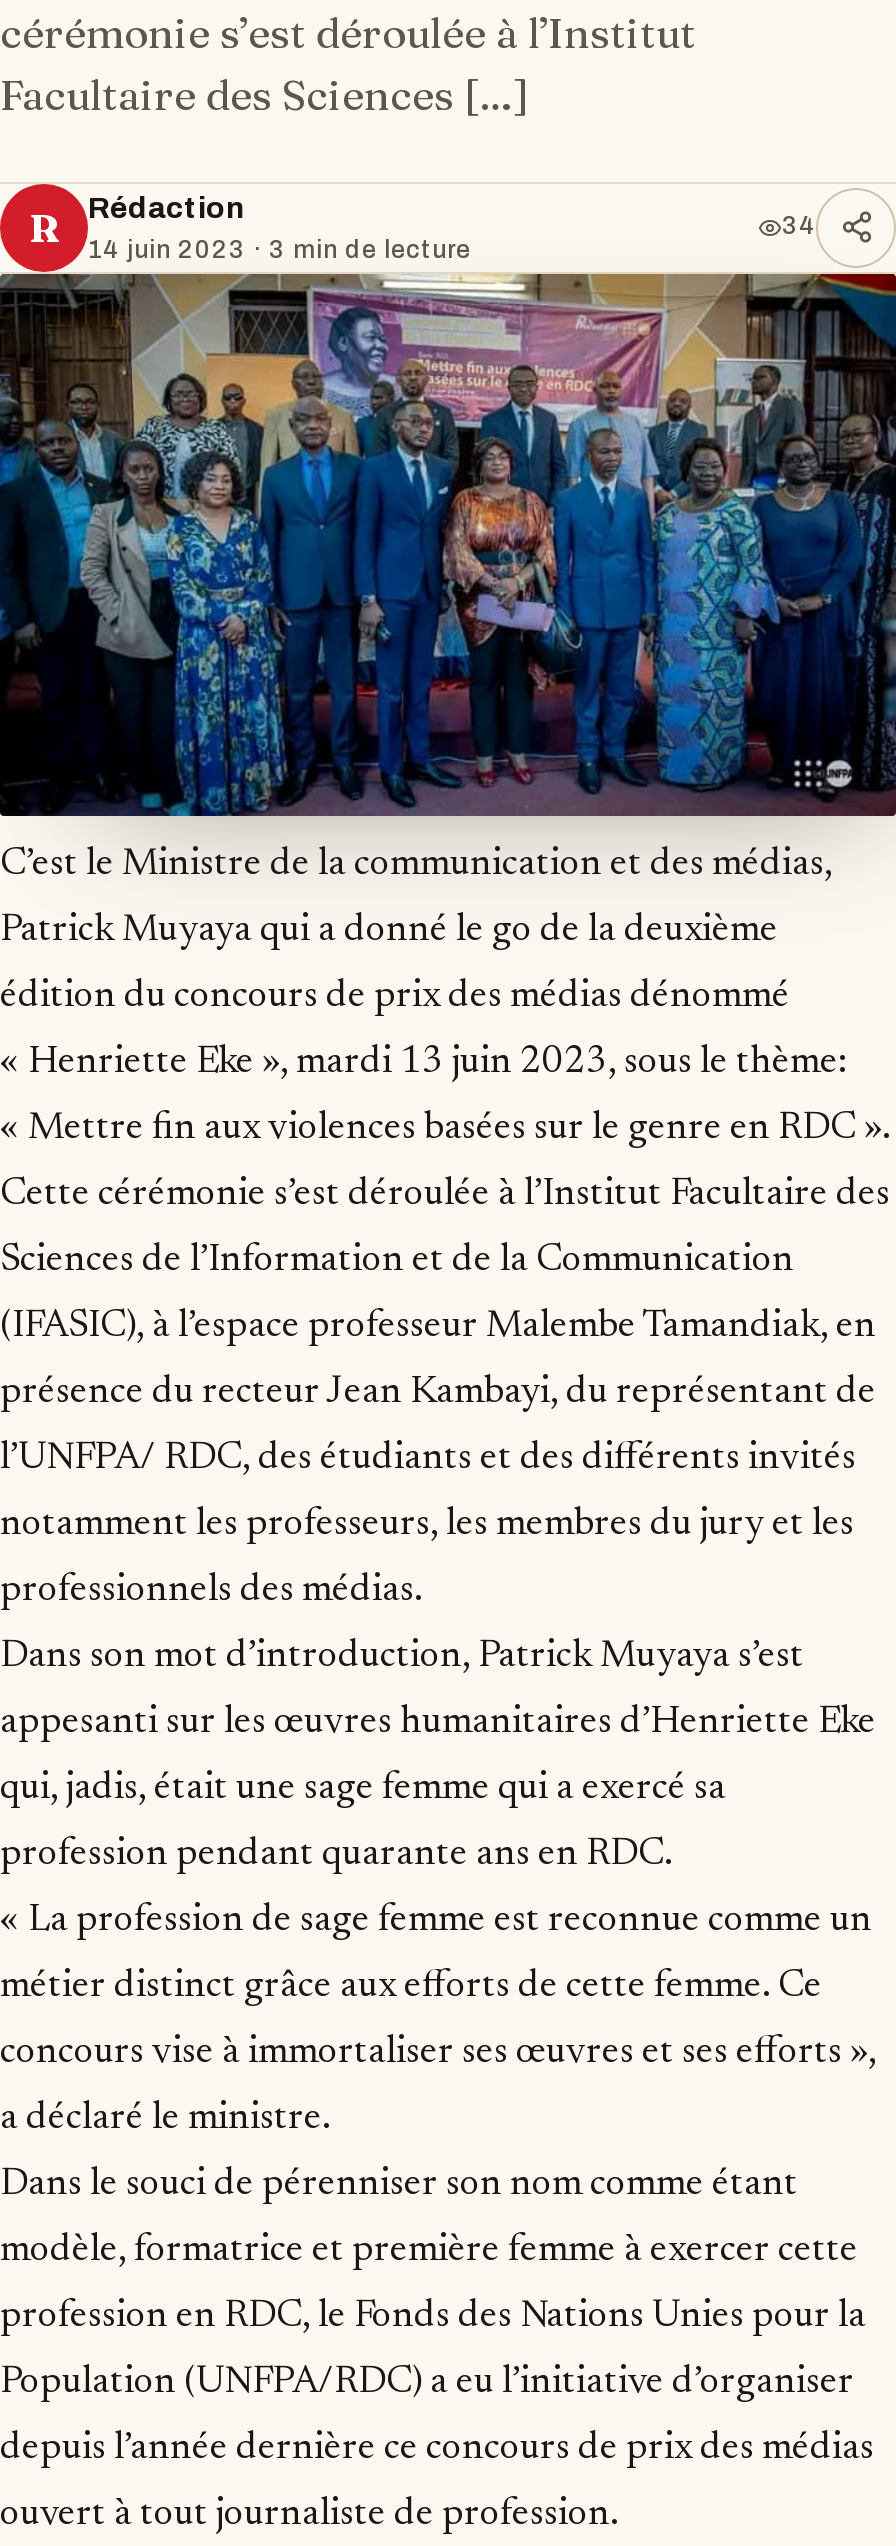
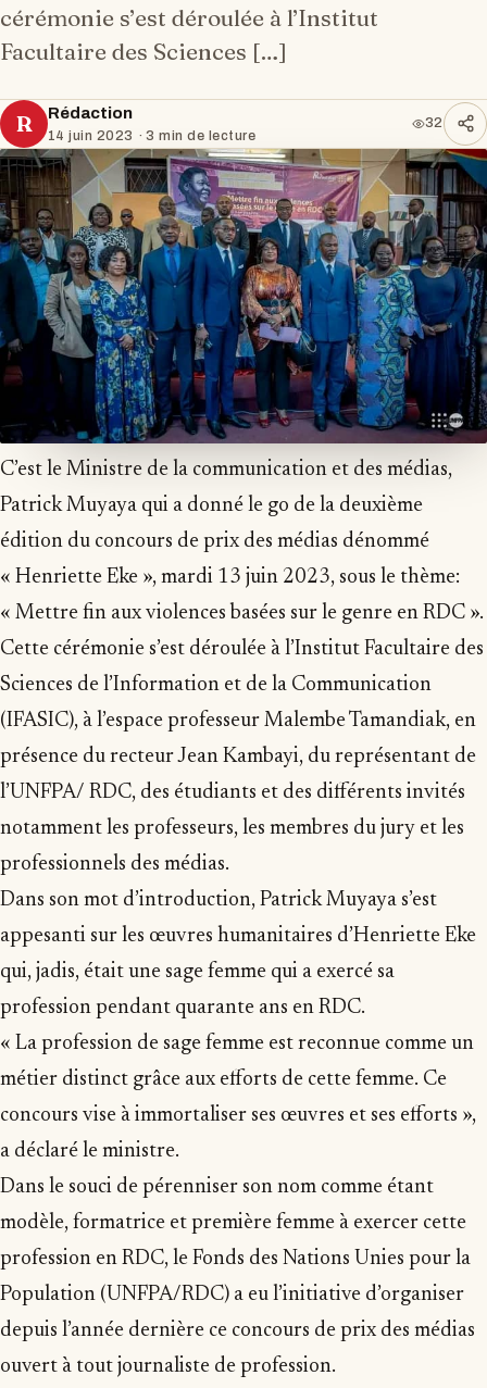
- 34
+ 32
